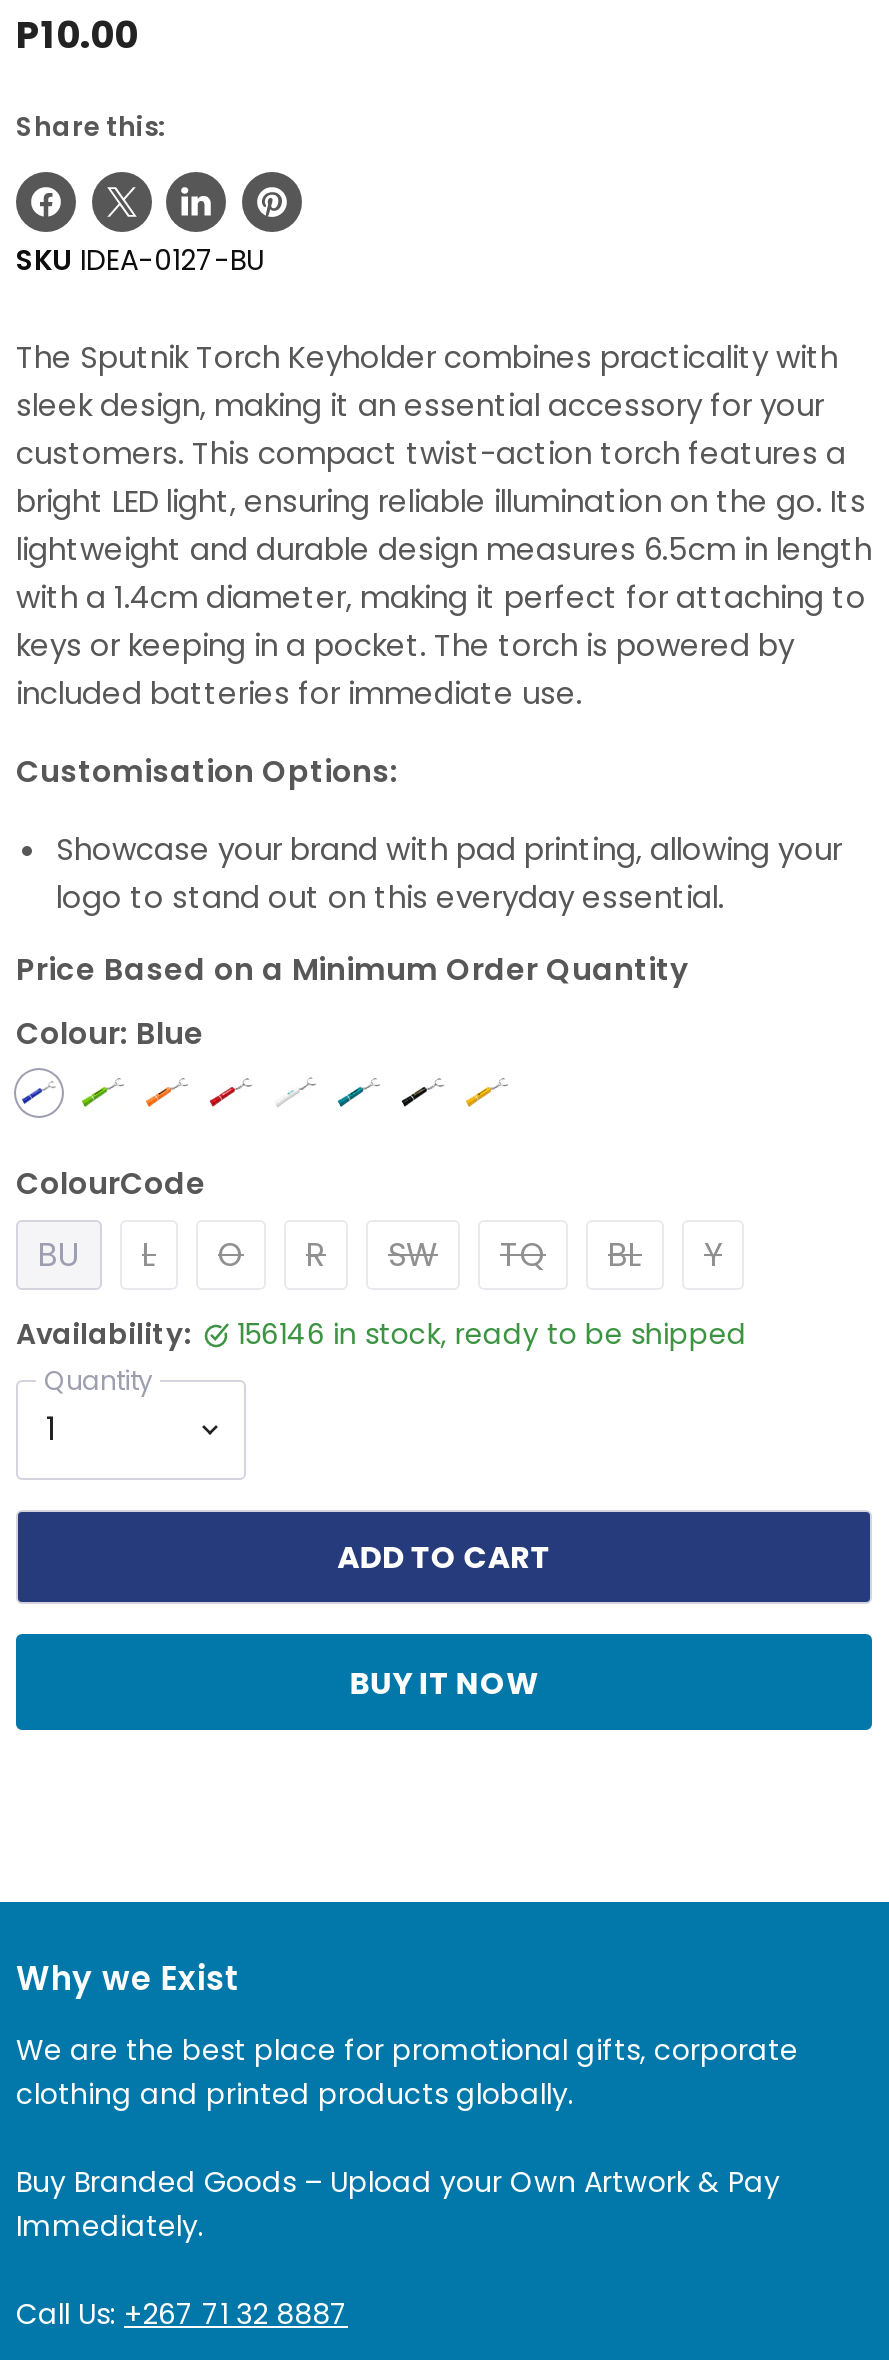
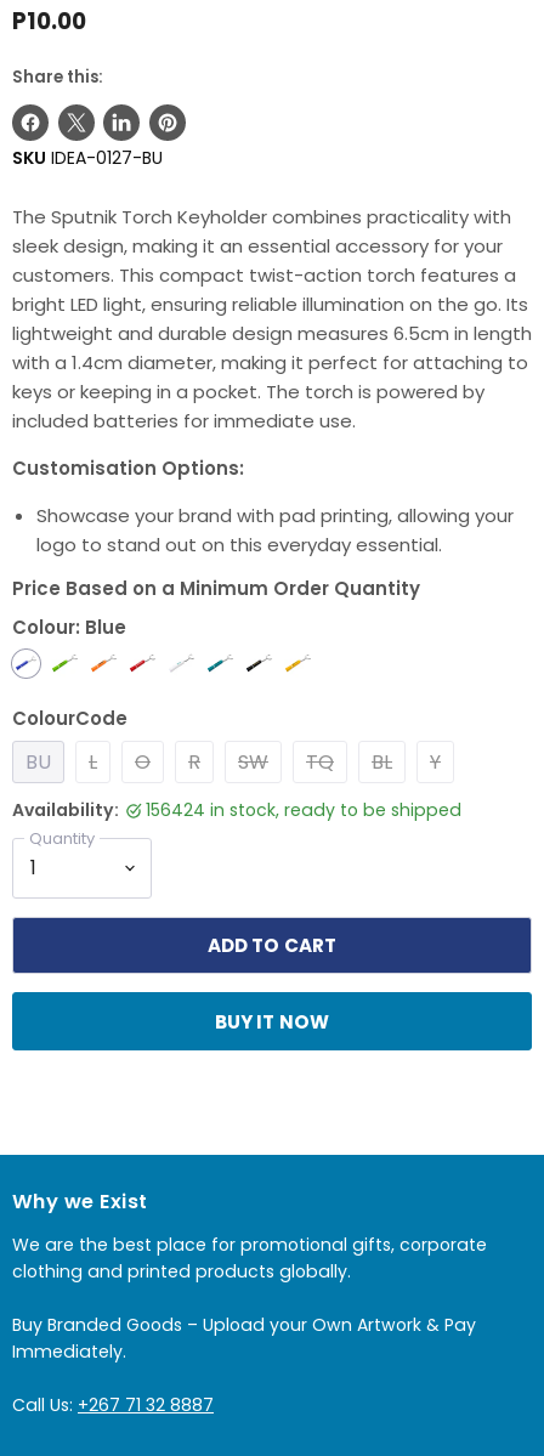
- 156146 in stock, ready to be shipped
+ 156424 in stock, ready to be shipped
